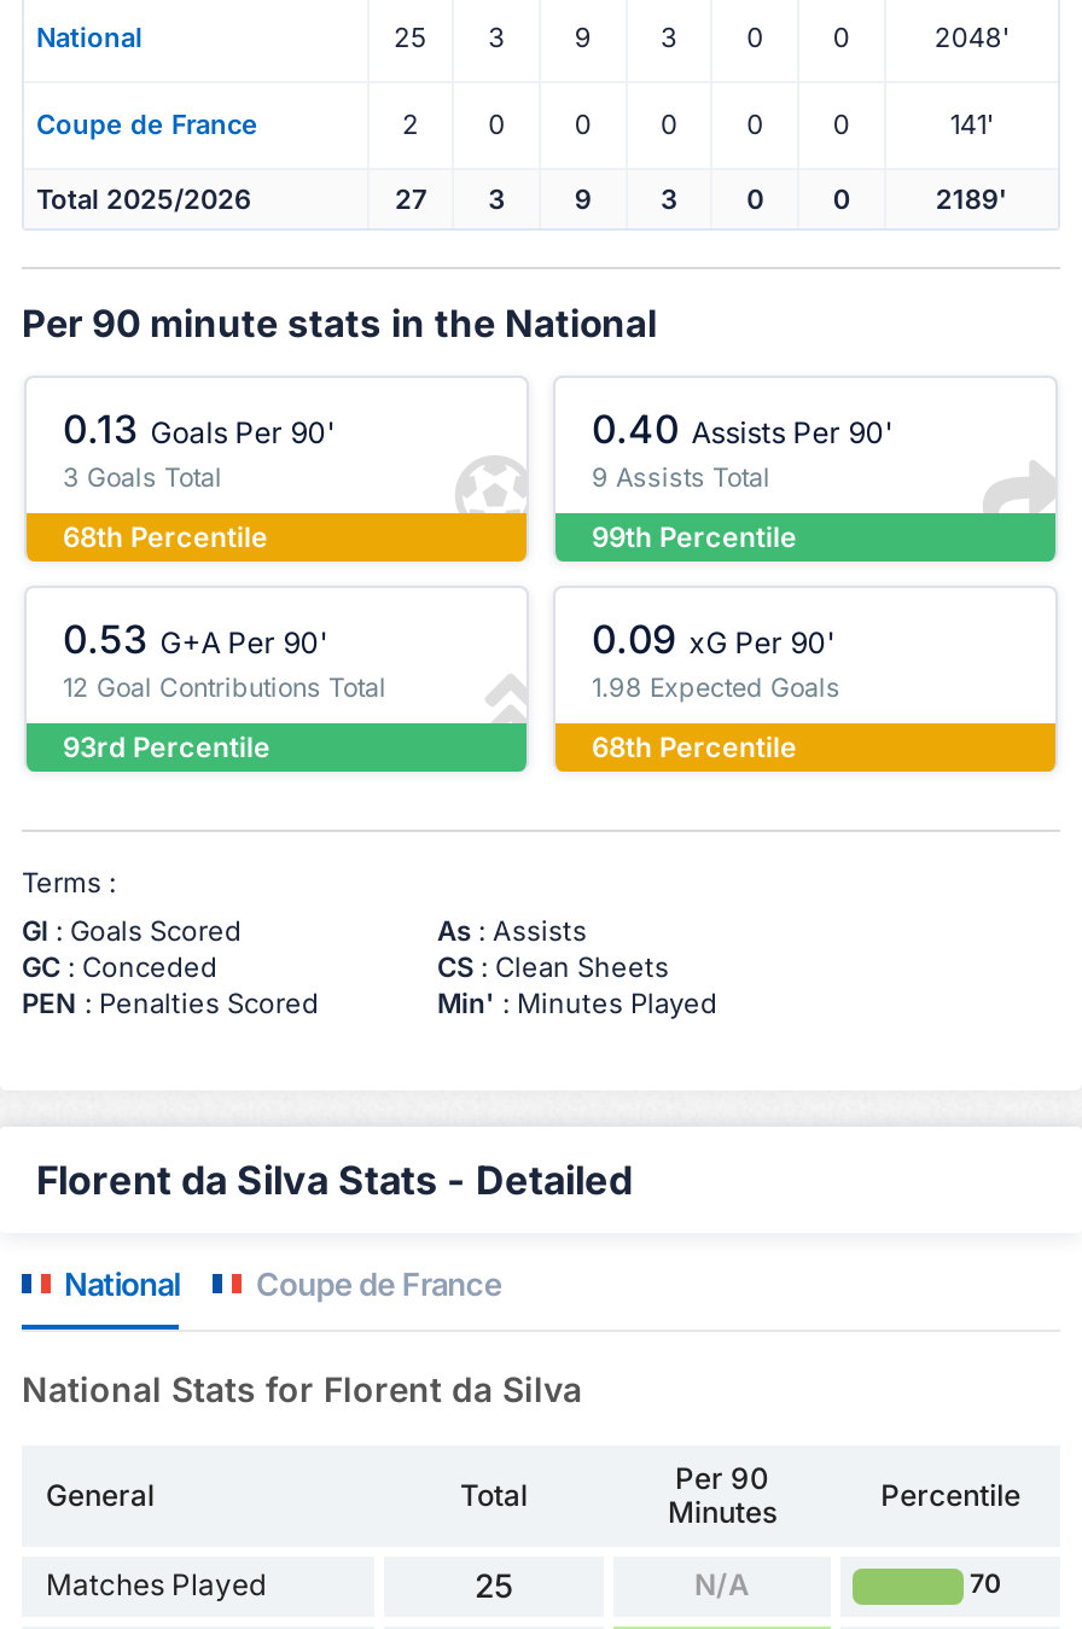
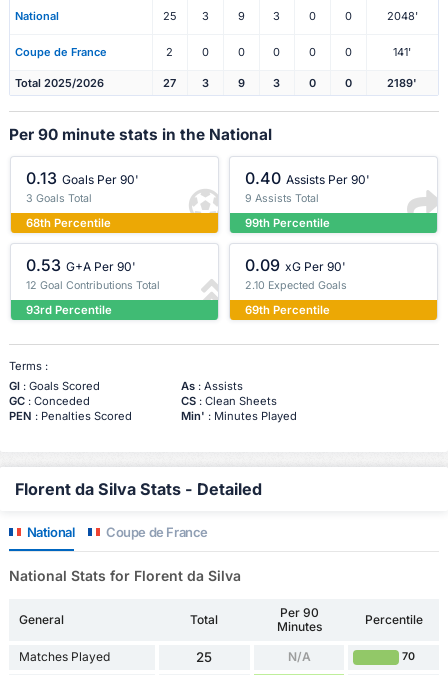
- 1.98 Expected Goals
+ 2.10 Expected Goals

- 68th Percentile
+ 69th Percentile
